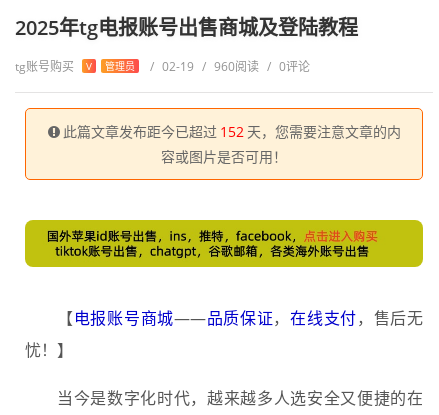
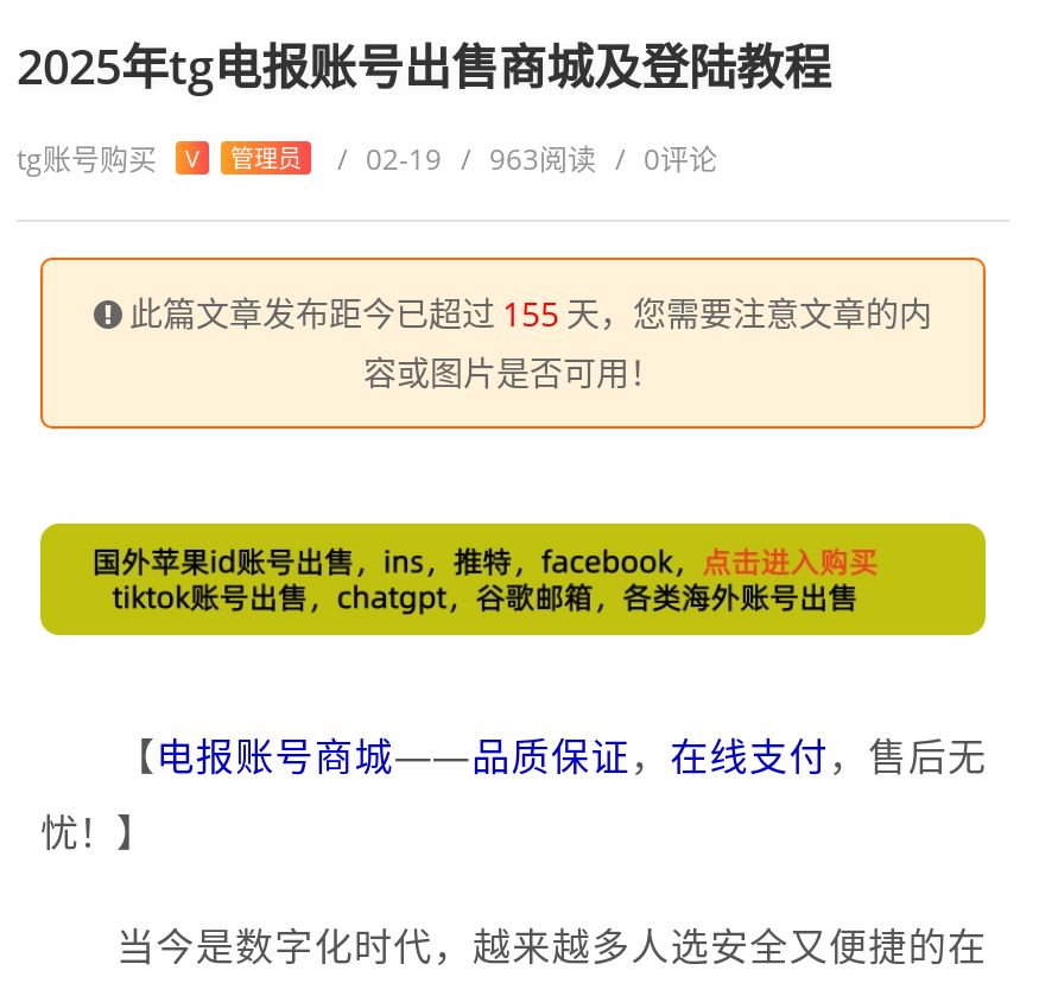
- tg账号购买 V 管理员 / 02-19 / 960阅读 / 0评论
+ tg账号购买 V 管理员 / 02-19 / 963阅读 / 0评论

- 此篇文章发布距今已超过 152 天，您需要注意文章的内
+ 此篇文章发布距今已超过 155 天，您需要注意文章的内
